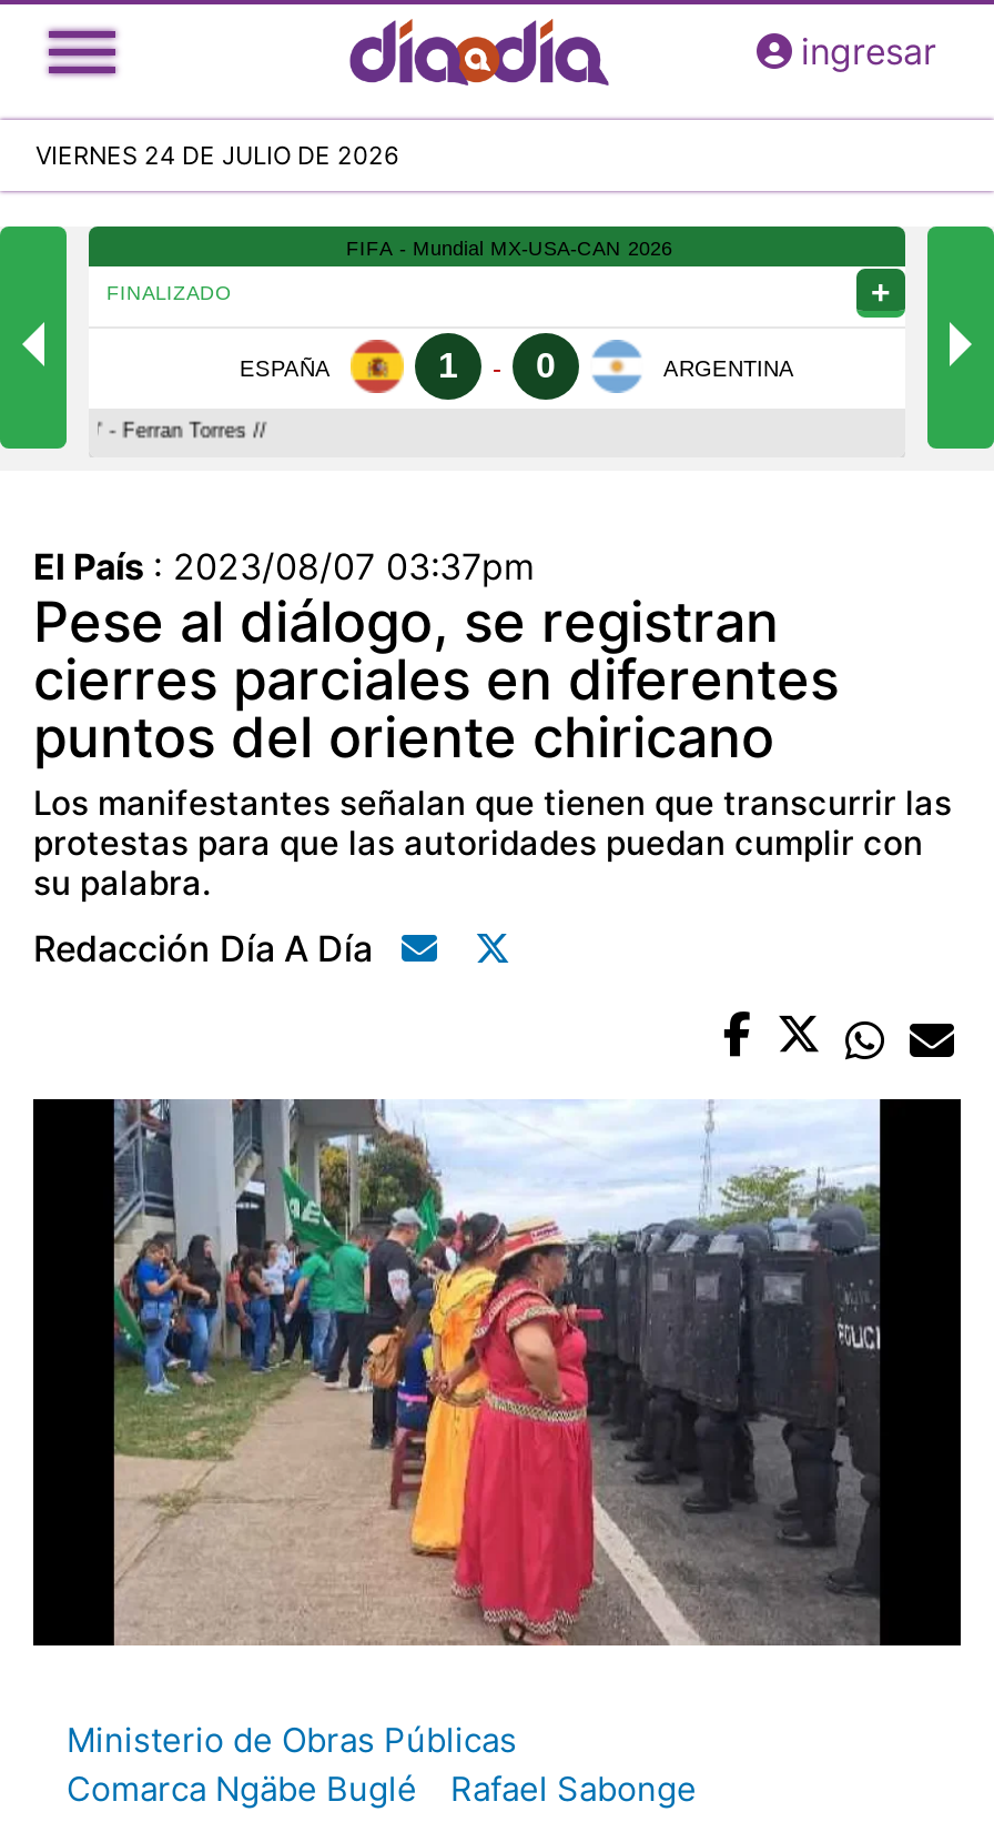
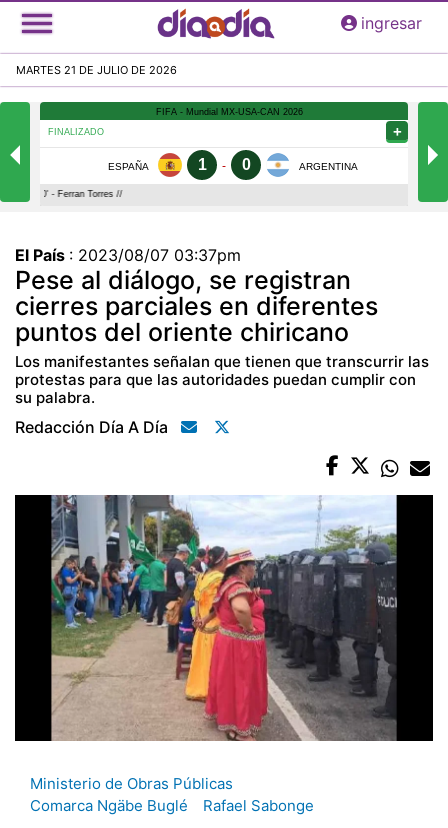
- VIERNES 24 DE JULIO DE 2026
+ MARTES 21 DE JULIO DE 2026
